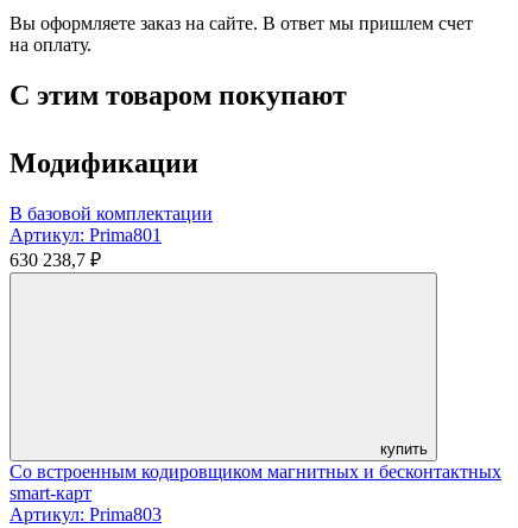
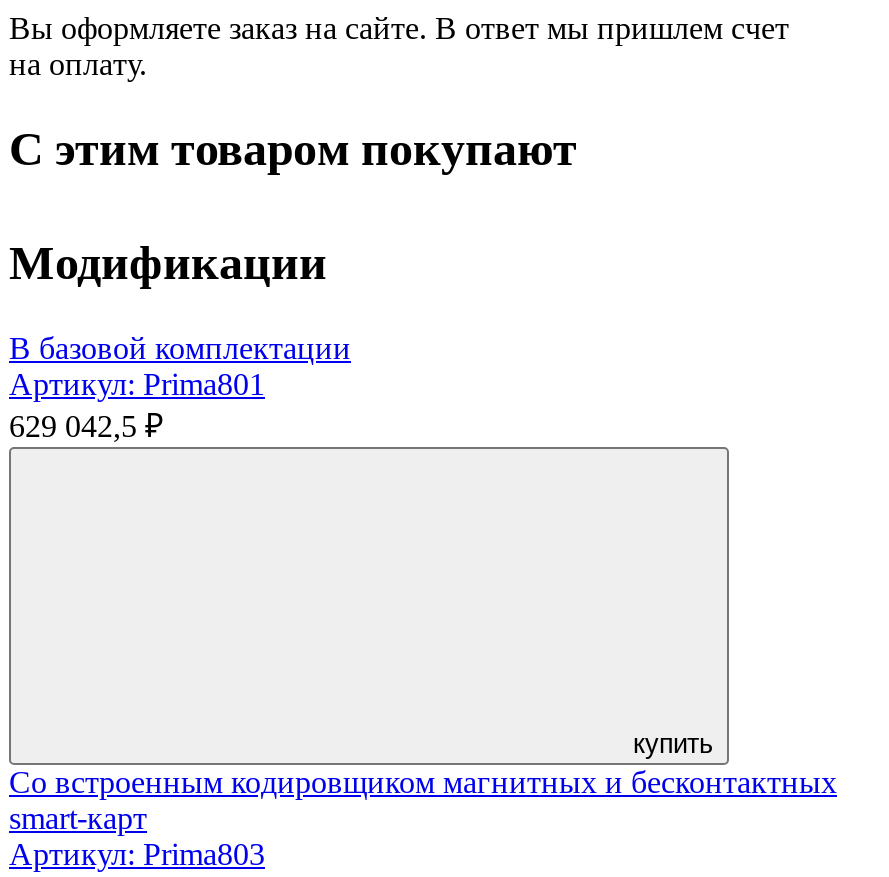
- 630 238,7 ₽
+ 629 042,5 ₽
